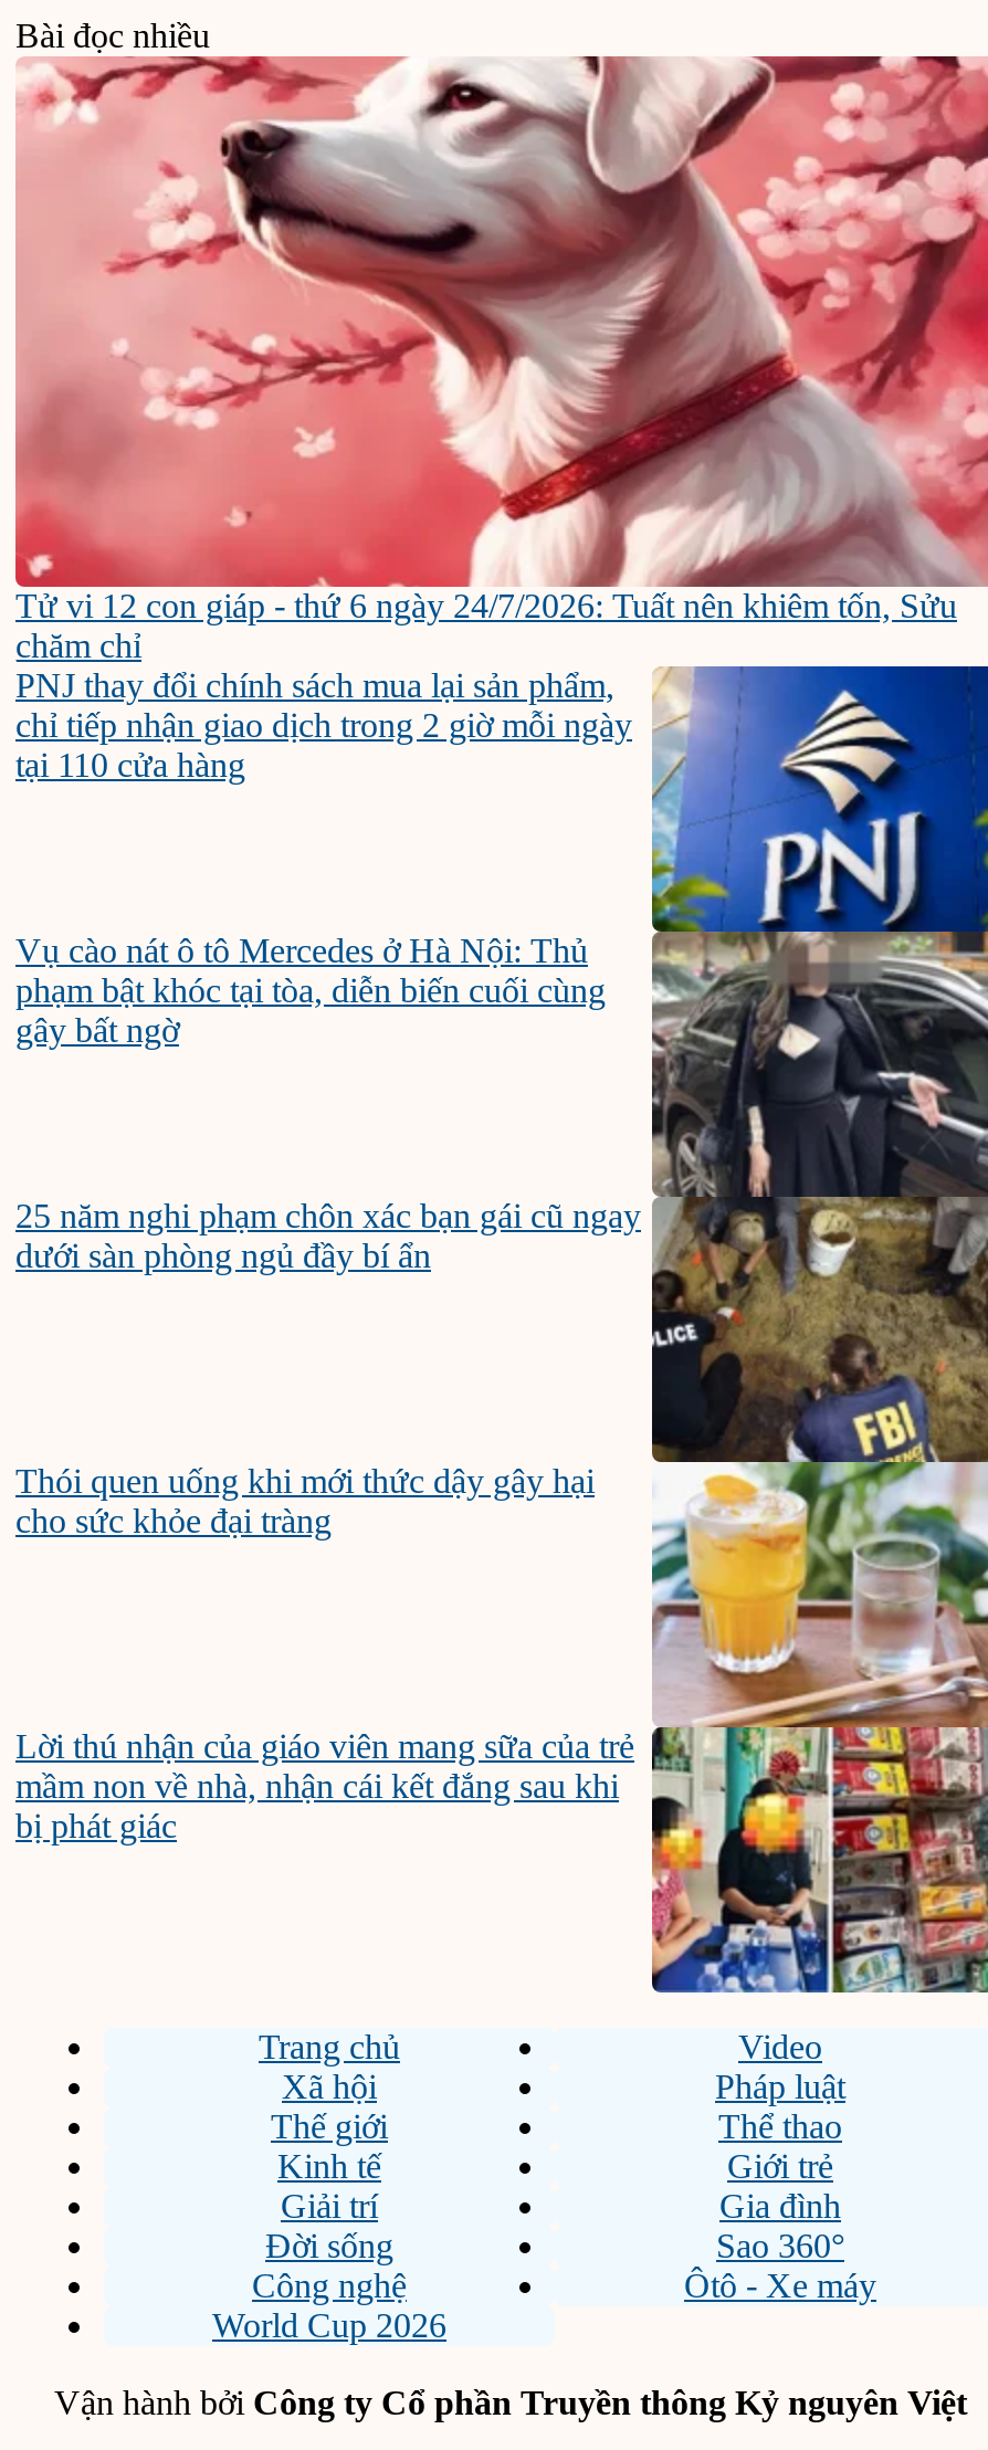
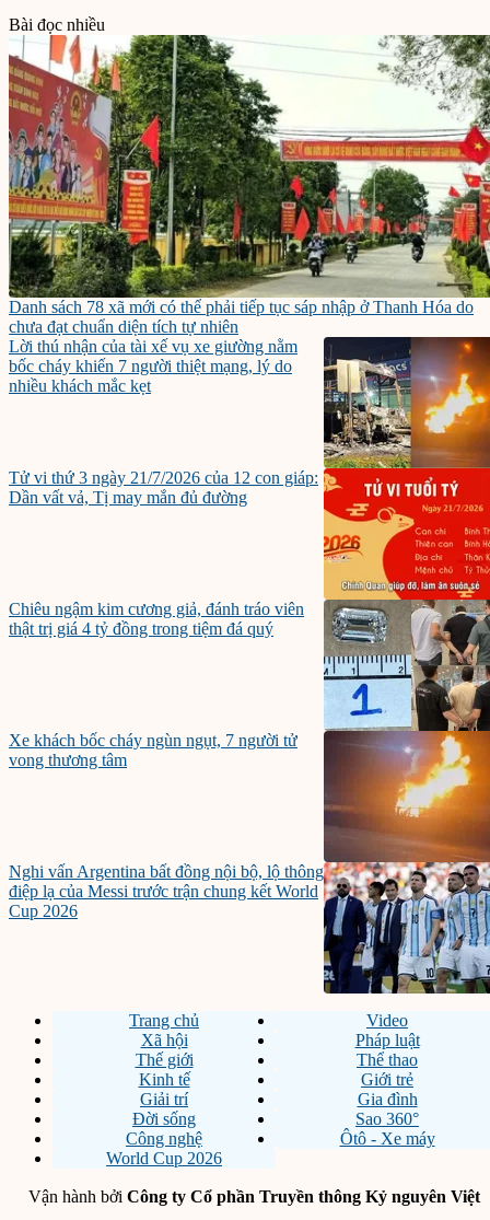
- [image]
- Tử vi 12 con giáp - thứ 6 ngày 24/7/2026: Tuất nên khiêm tốn, Sửu
- chăm chỉ
- PNJ thay đổi chính sách mua lại sản phẩm,
- chỉ tiếp nhận giao dịch trong 2 giờ mỗi ngày
- tại 110 cửa hàng
+ [image]
+ Danh sách 78 xã mới có thể phải tiếp tục sáp nhập ở Thanh Hóa do
+ chưa đạt chuẩn diện tích tự nhiên
+ Lời thú nhận của tài xế vụ xe giường nằm
+ bốc cháy khiến 7 người thiệt mạng, lý do
+ nhiều khách mắc kẹt

- [image]
- Lời thú nhận của giáo viên mang sữa của trẻ
- mầm non về nhà, nhận cái kết đắng sau khi
- bị phát giác
+ [image]
+ Nghi vấn Argentina bất đồng nội bộ, lộ thông
+ điệp lạ của Messi trước trận chung kết World
+ Cup 2026

- Vụ cào nát ô tô Mercedes ở Hà Nội: Thủ
- phạm bật khóc tại tòa, diễn biến cuối cùng
- gây bất ngờ
+ Tử vi thứ 3 ngày 21/7/2026 của 12 con giáp:
+ Dần vất vả, Tị may mắn đủ đường

- 25 năm nghi phạm chôn xác bạn gái cũ ngay
- dưới sàn phòng ngủ đầy bí ẩn
+ Chiêu ngậm kim cương giả, đánh tráo viên
+ thật trị giá 4 tỷ đồng trong tiệm đá quý

- Thói quen uống khi mới thức dậy gây hại
- cho sức khỏe đại tràng
+ Xe khách bốc cháy ngùn ngụt, 7 người tử
+ vong thương tâm
